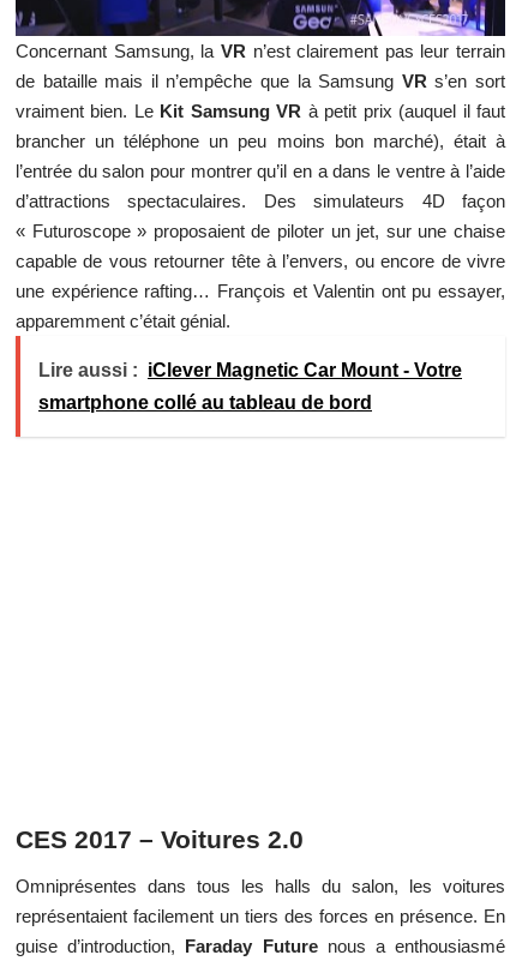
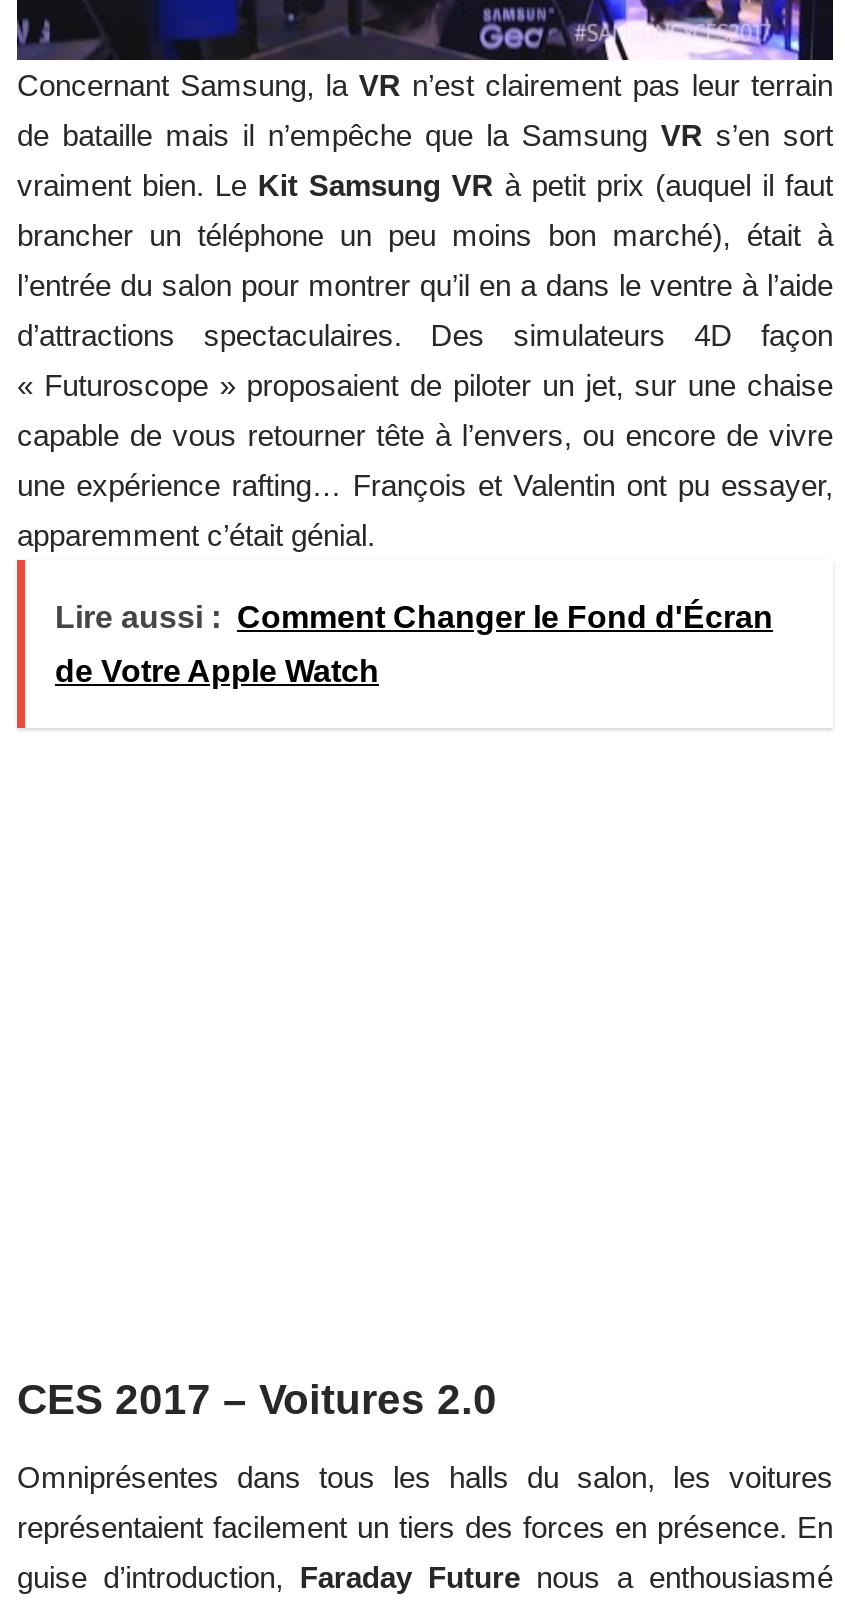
- Lire aussi : iClever Magnetic Car Mount - Votre
+ Lire aussi : Comment Changer le Fond d'Écran

- smartphone collé au tableau de bord
+ de Votre Apple Watch
